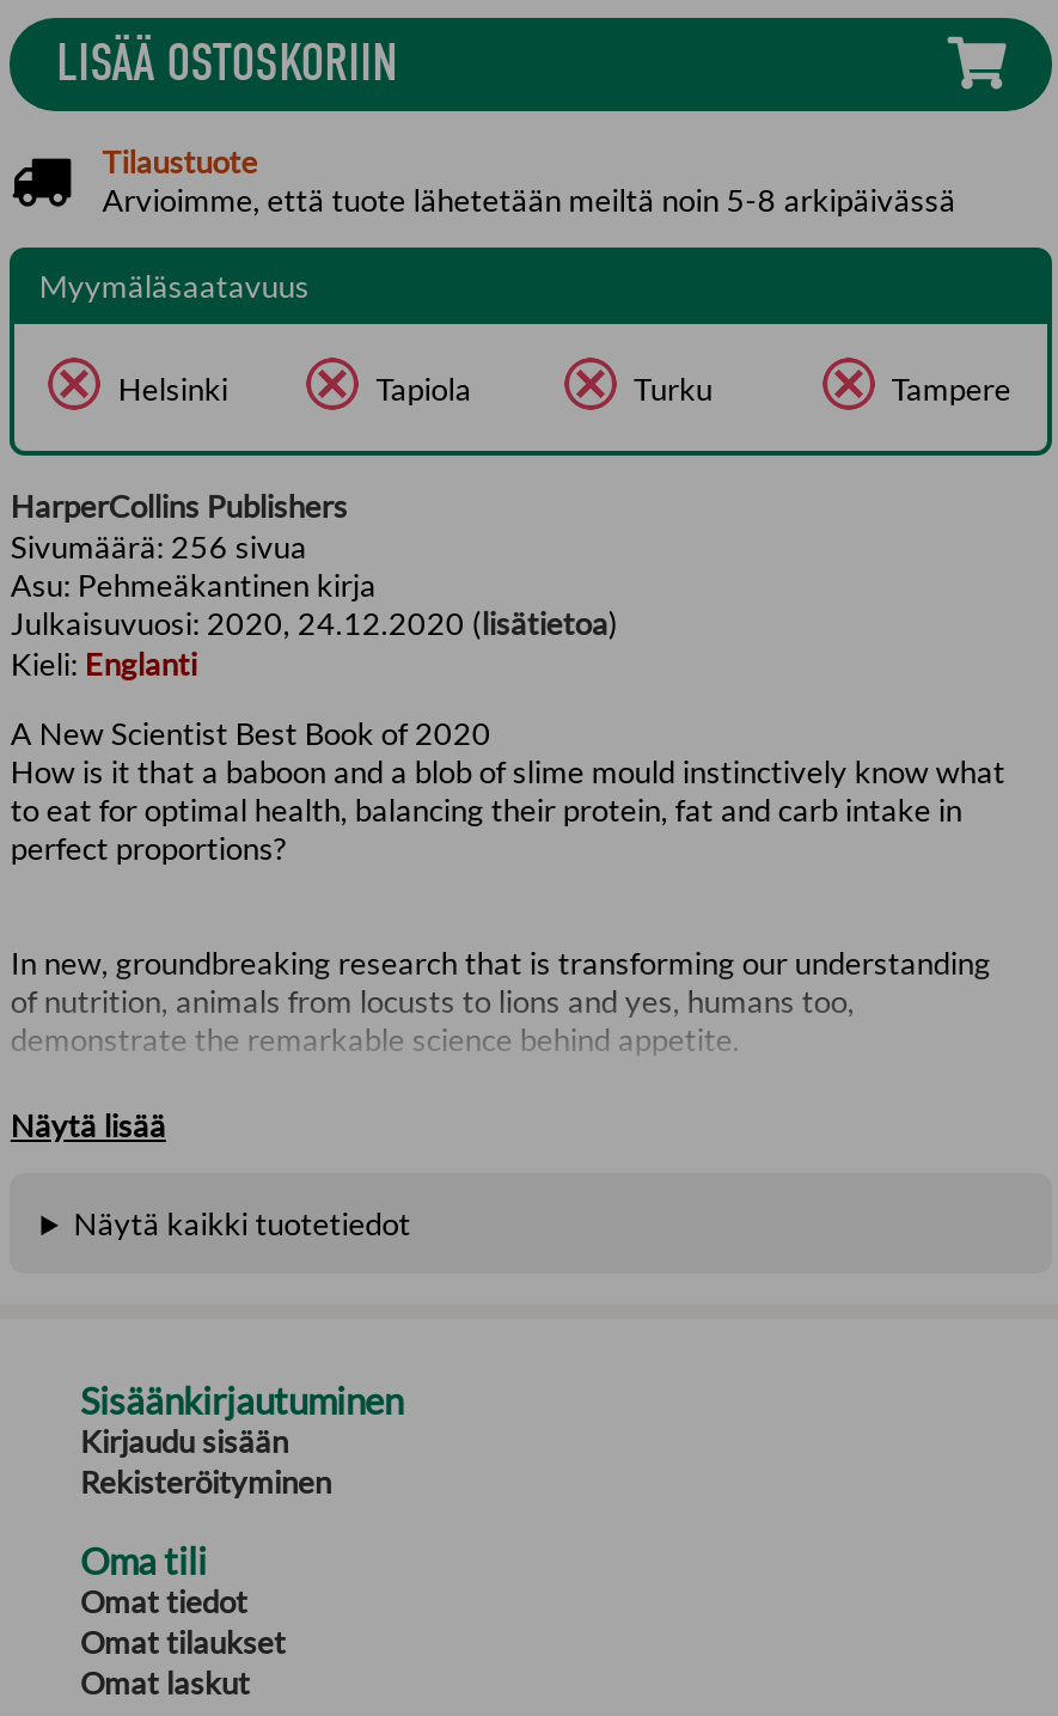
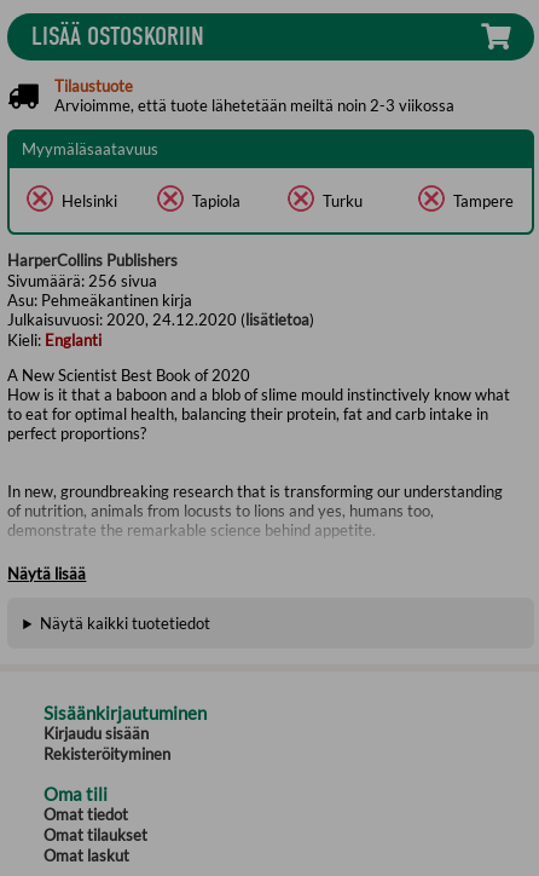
- Arvioimme, että tuote lähetetään meiltä noin 5-8 arkipäivässä
+ Arvioimme, että tuote lähetetään meiltä noin 2-3 viikossa
